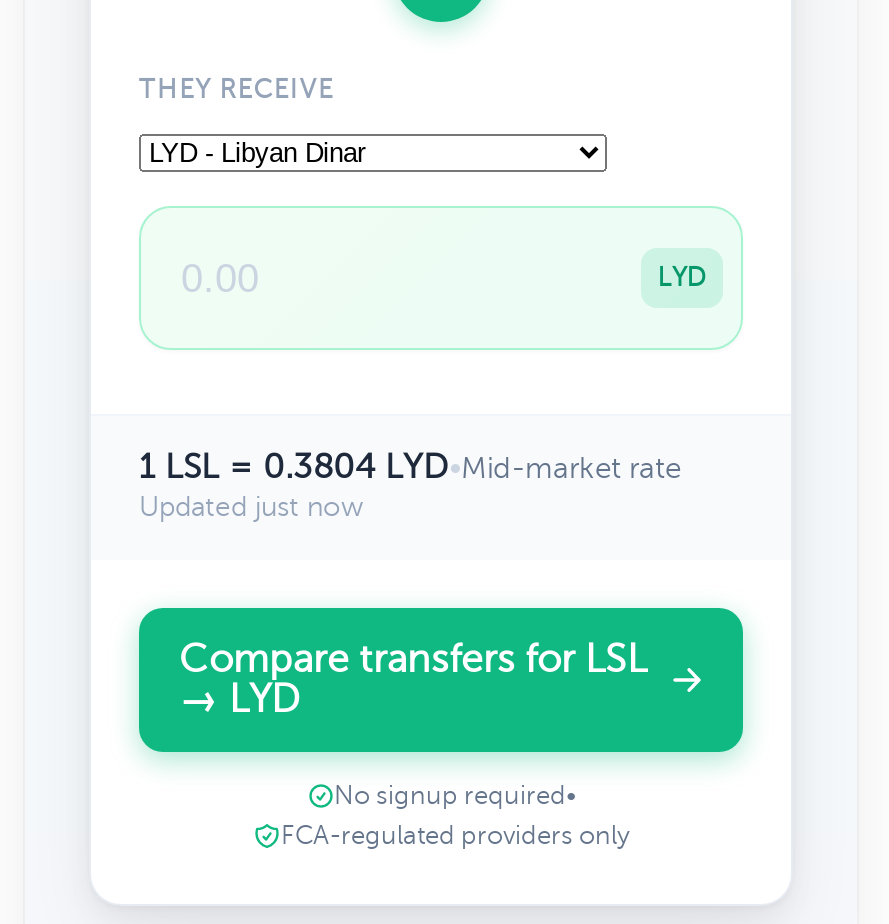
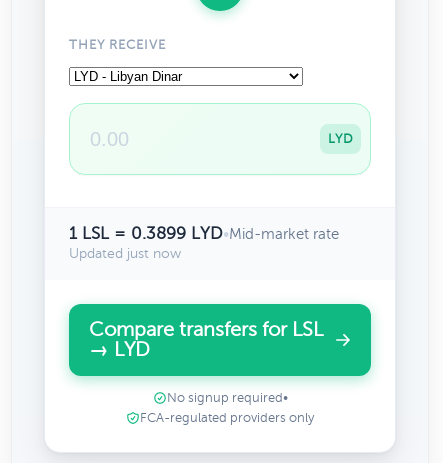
- 1 LSL = 0.3804 LYD • Mid-market rate
+ 1 LSL = 0.3899 LYD • Mid-market rate
